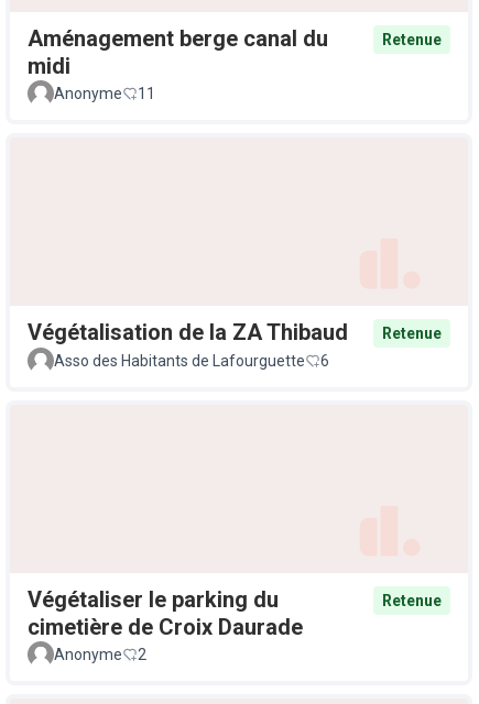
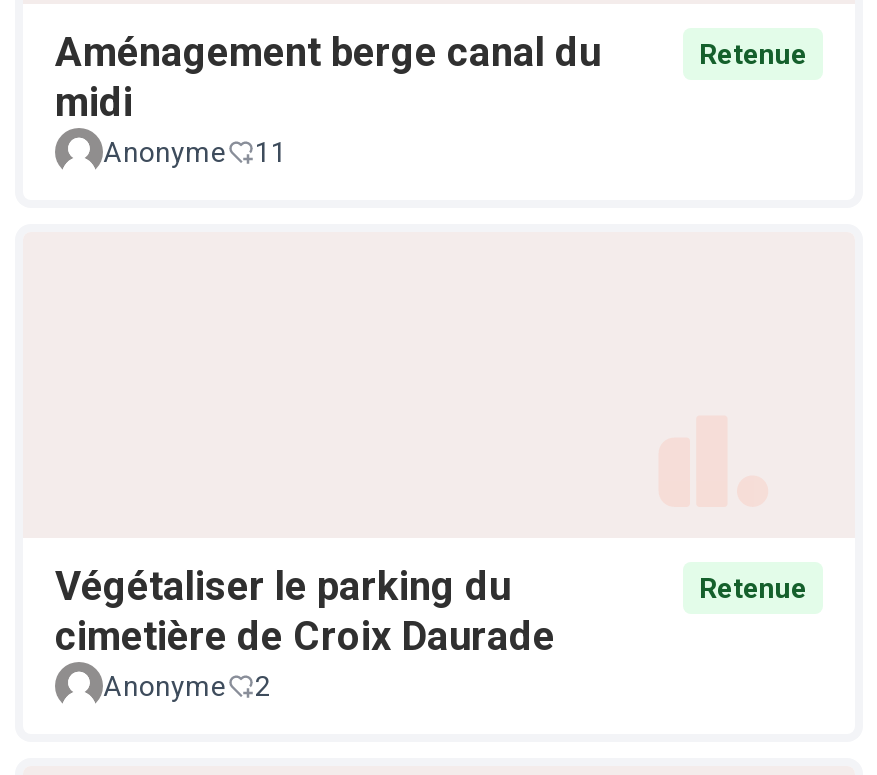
- Végétalisation de la ZA Thibaud
- Retenue
- Asso des Habitants de Lafourguette
- 6
